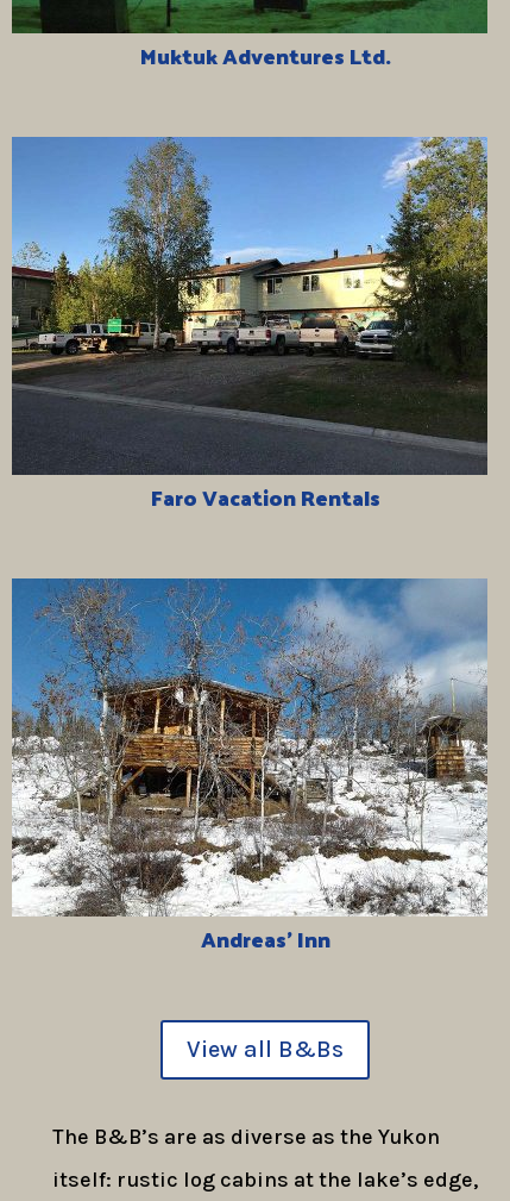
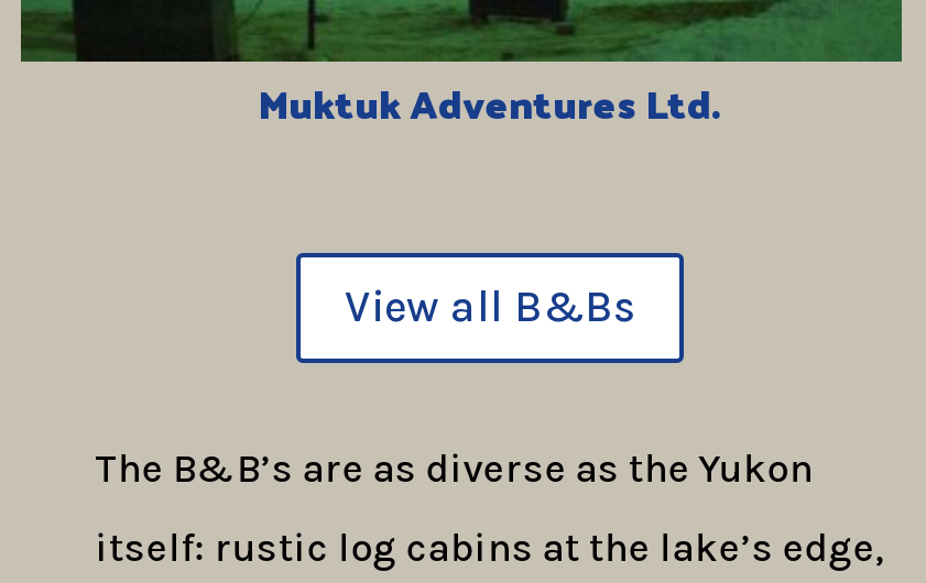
- [image]
- Faro Vacation Rentals

- [image]
- Andreas’ Inn
